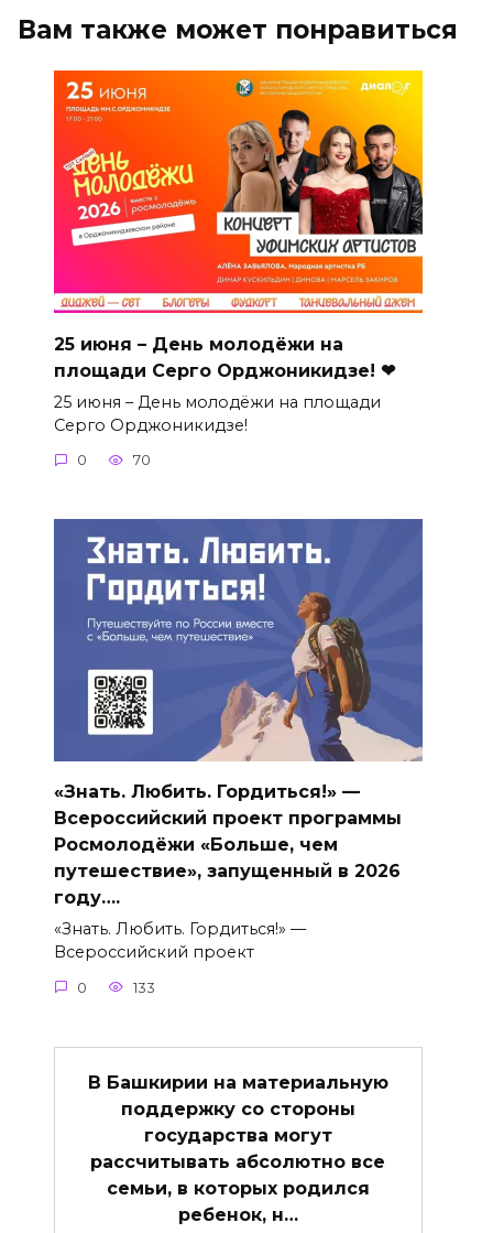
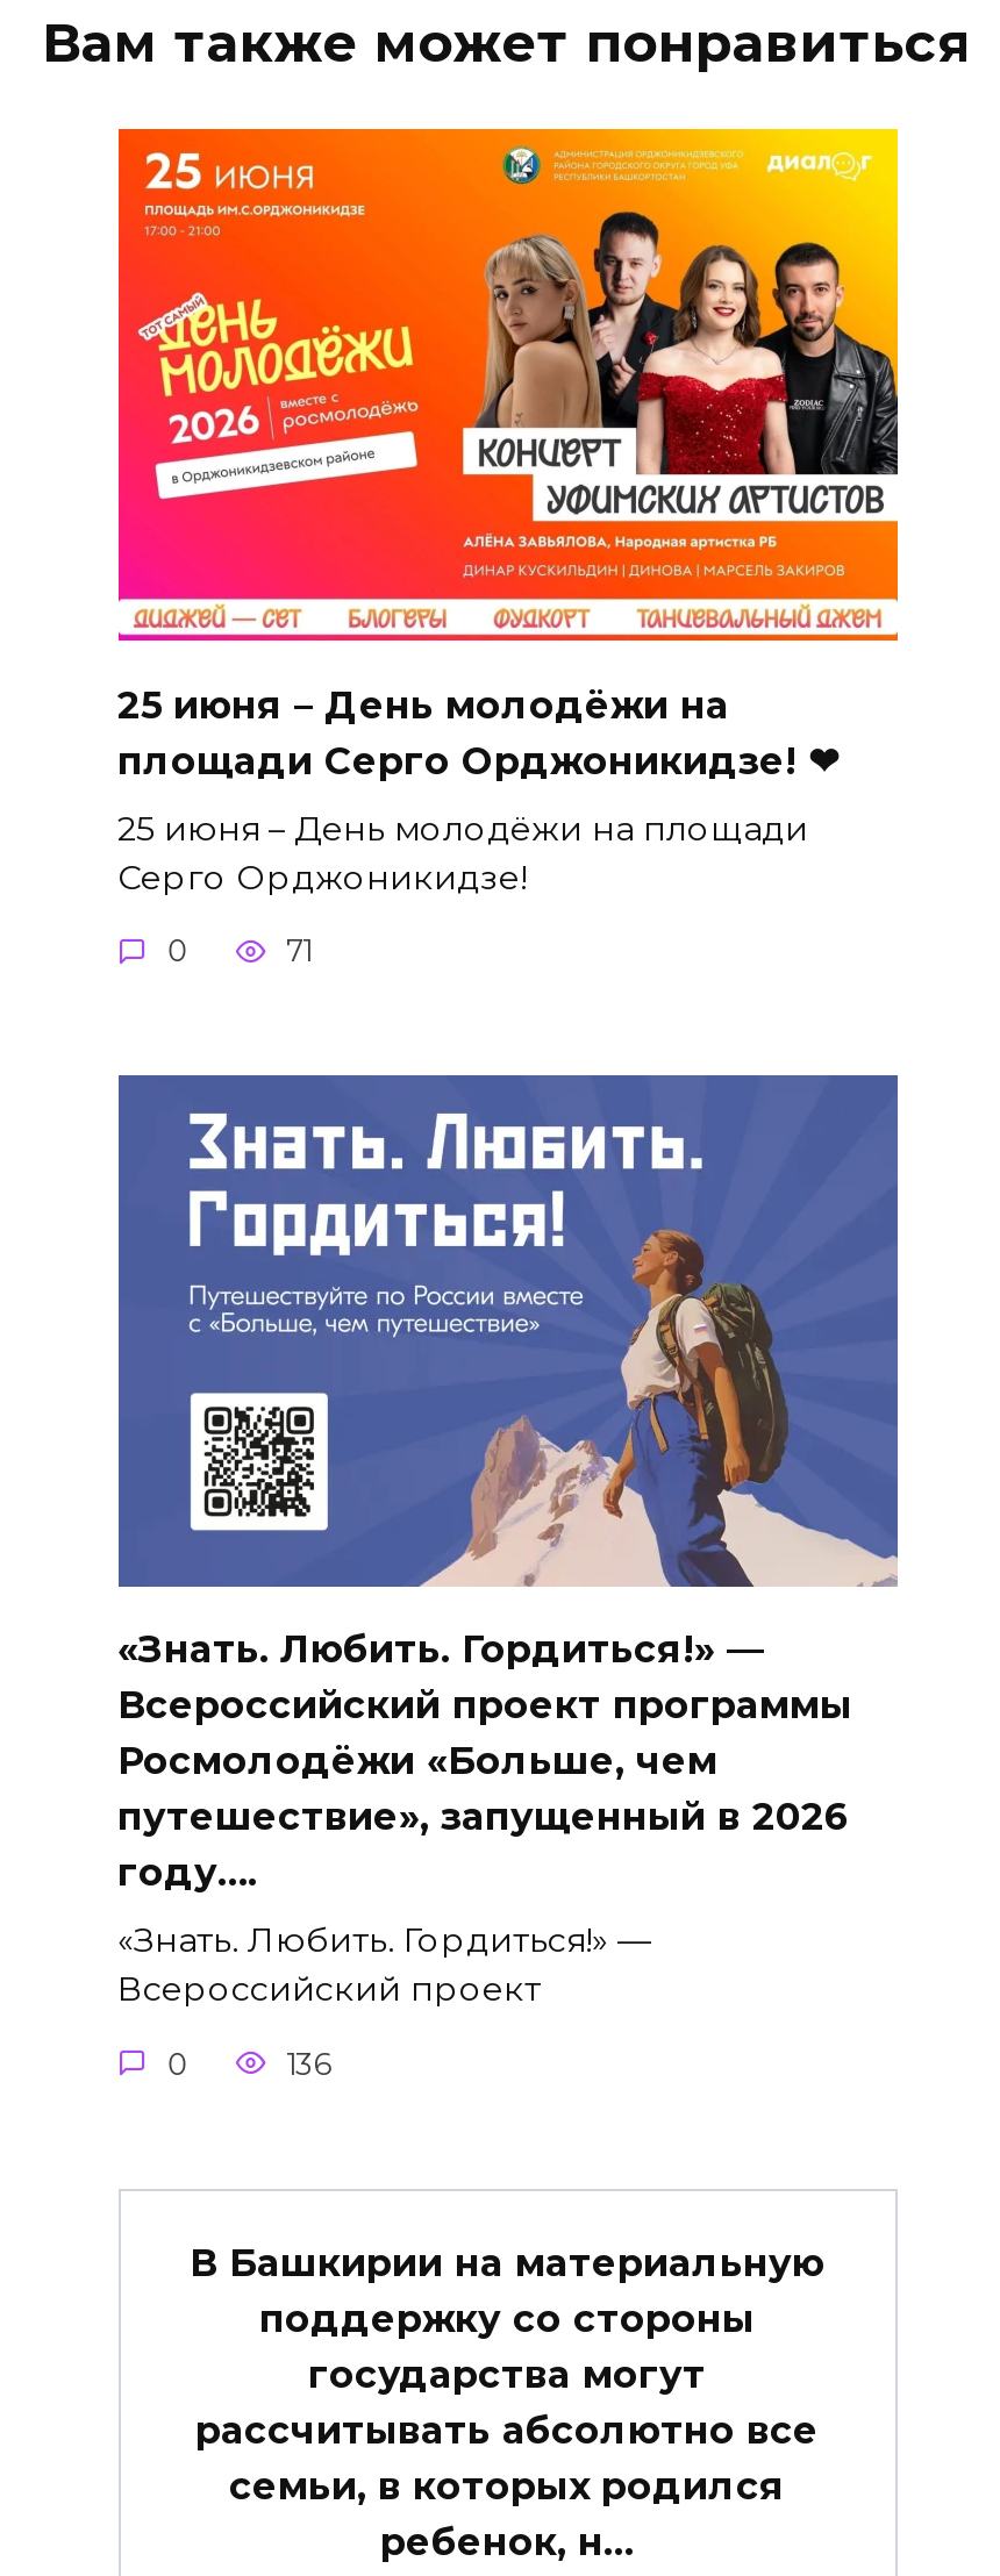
- 70
+ 71

- 133
+ 136
